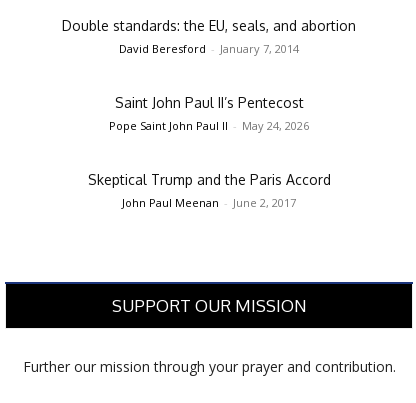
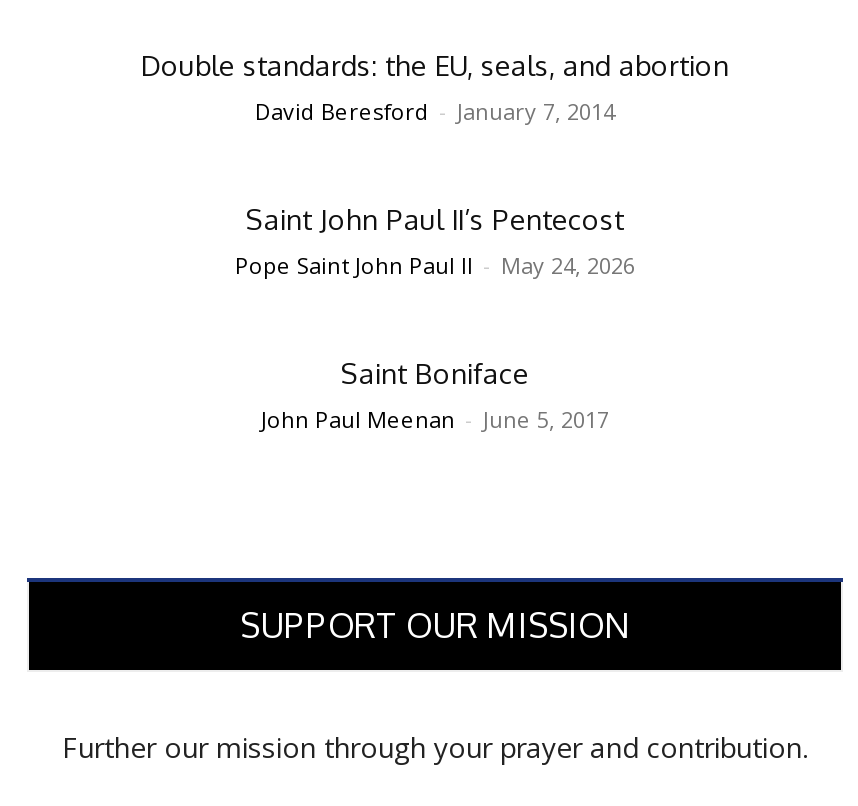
- Skeptical Trump and the Paris Accord
- John Paul Meenan - June 2, 2017
+ Saint Boniface
+ John Paul Meenan - June 5, 2017
